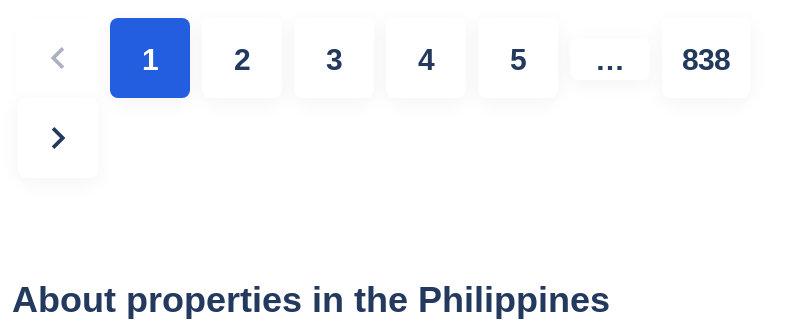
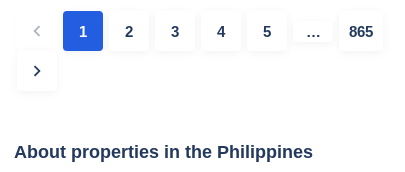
- 838
+ 865
